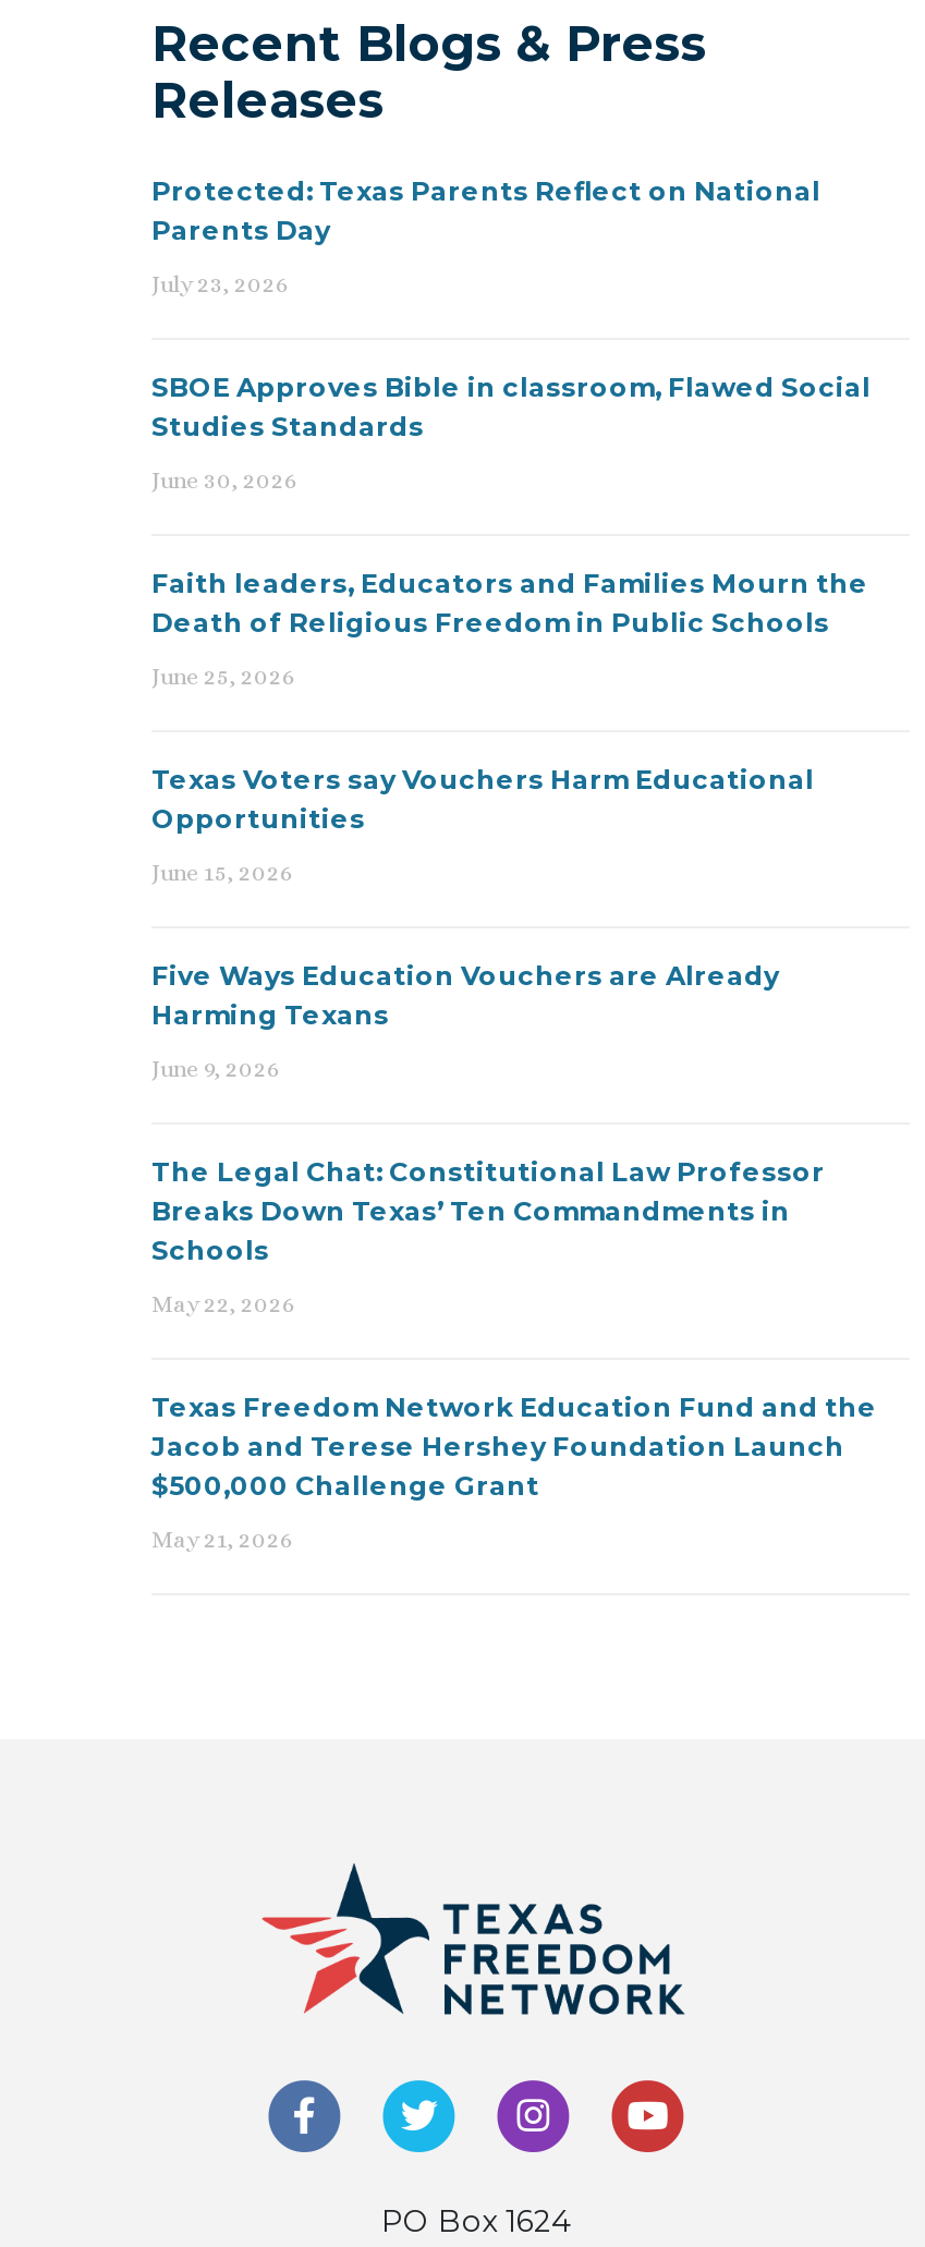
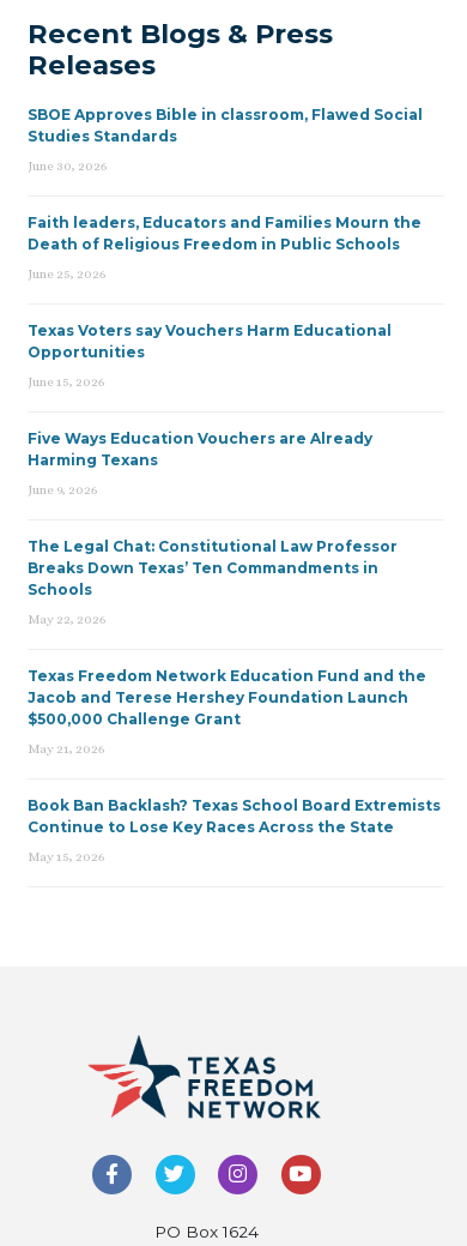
- Protected: Texas Parents Reflect on National
- Parents Day
- July 23, 2026

moved up: SBOE Approves Bible in classroom, Flawed Social | Studies Standards | June 30, 2026 | ... | $500,000 Challenge Grant | May 21, 2026

+ Book Ban Backlash? Texas School Board Extremists
+ Continue to Lose Key Races Across the State
+ May 15, 2026
